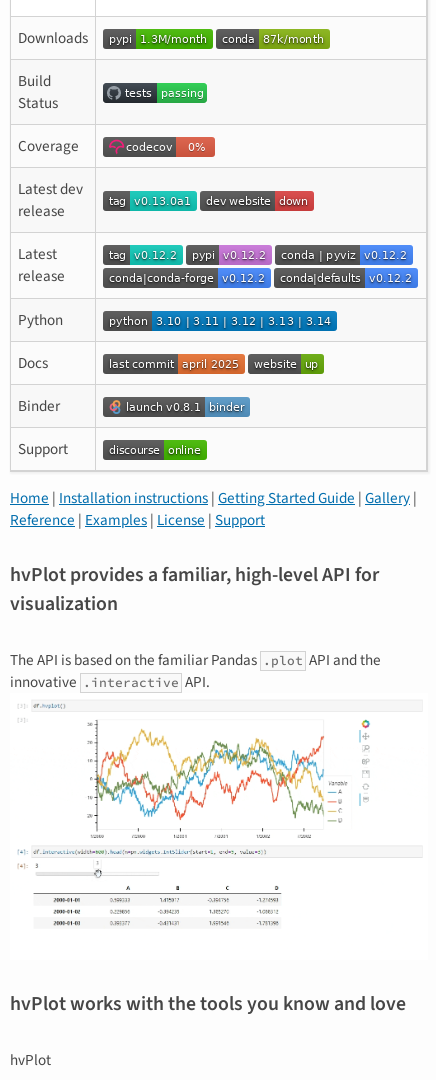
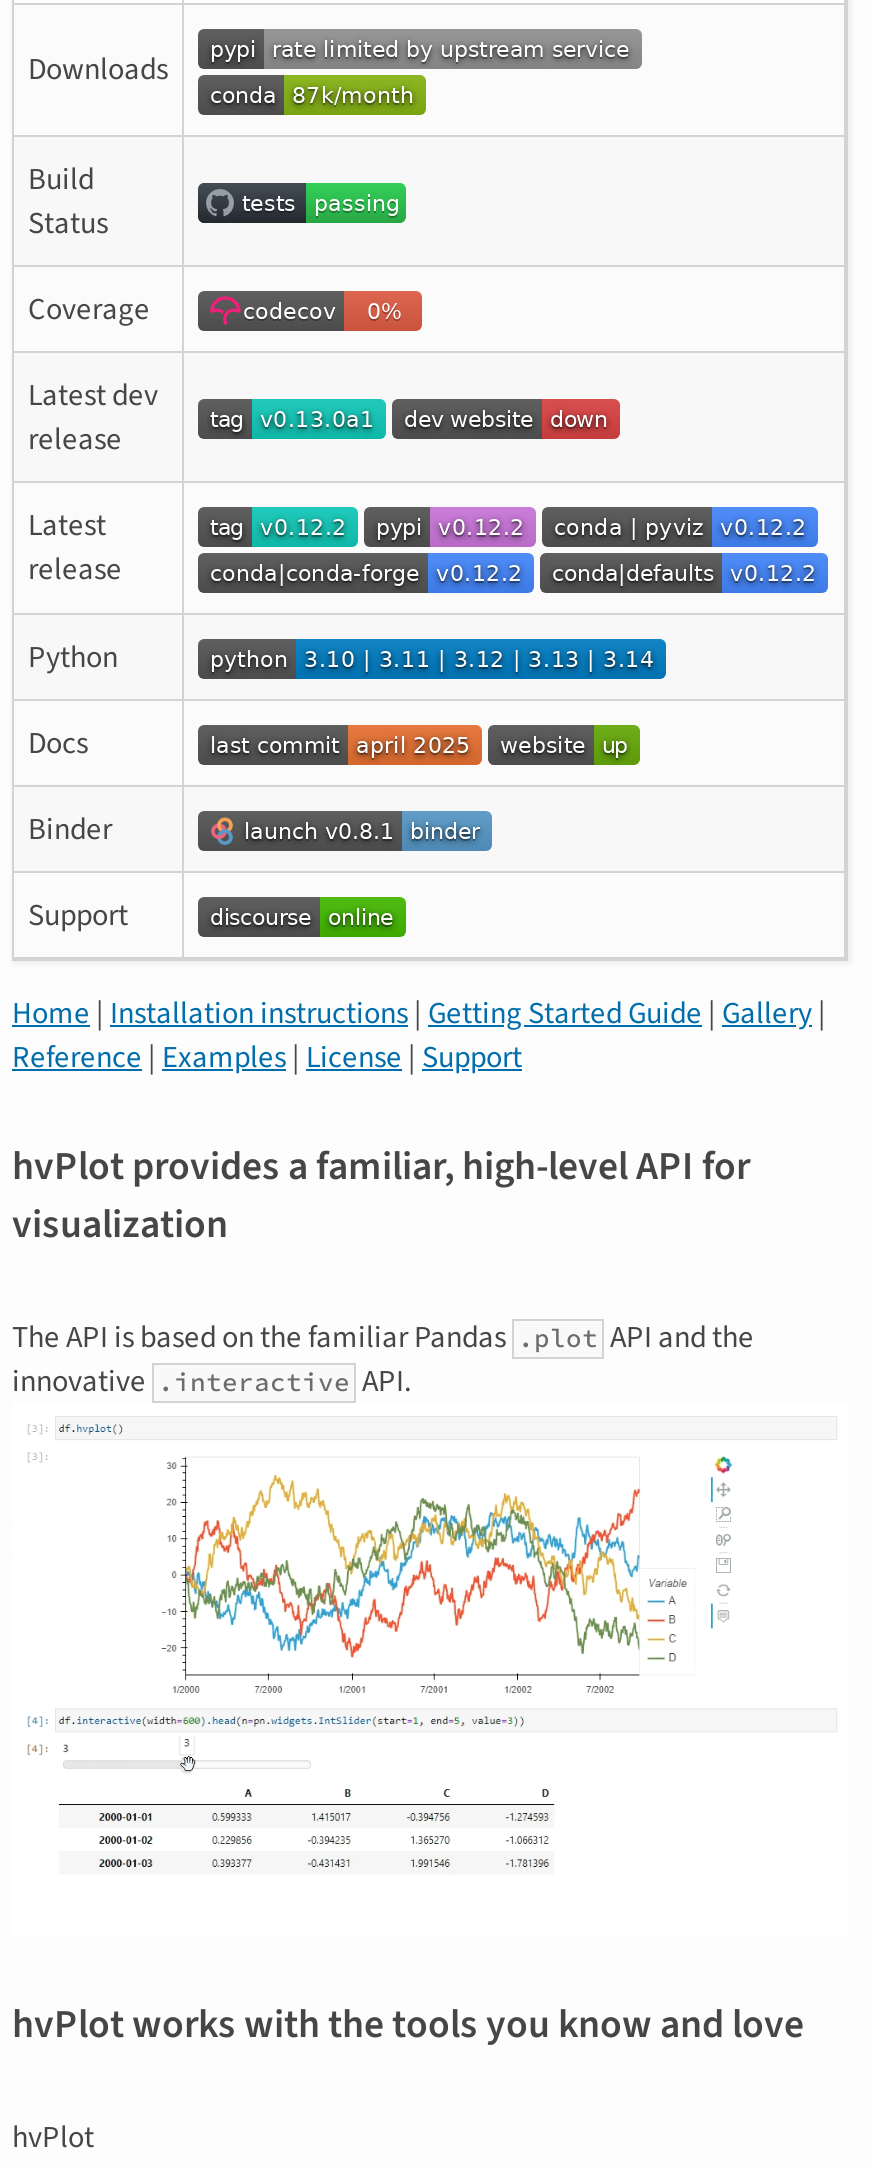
- [image]
+ [image]
